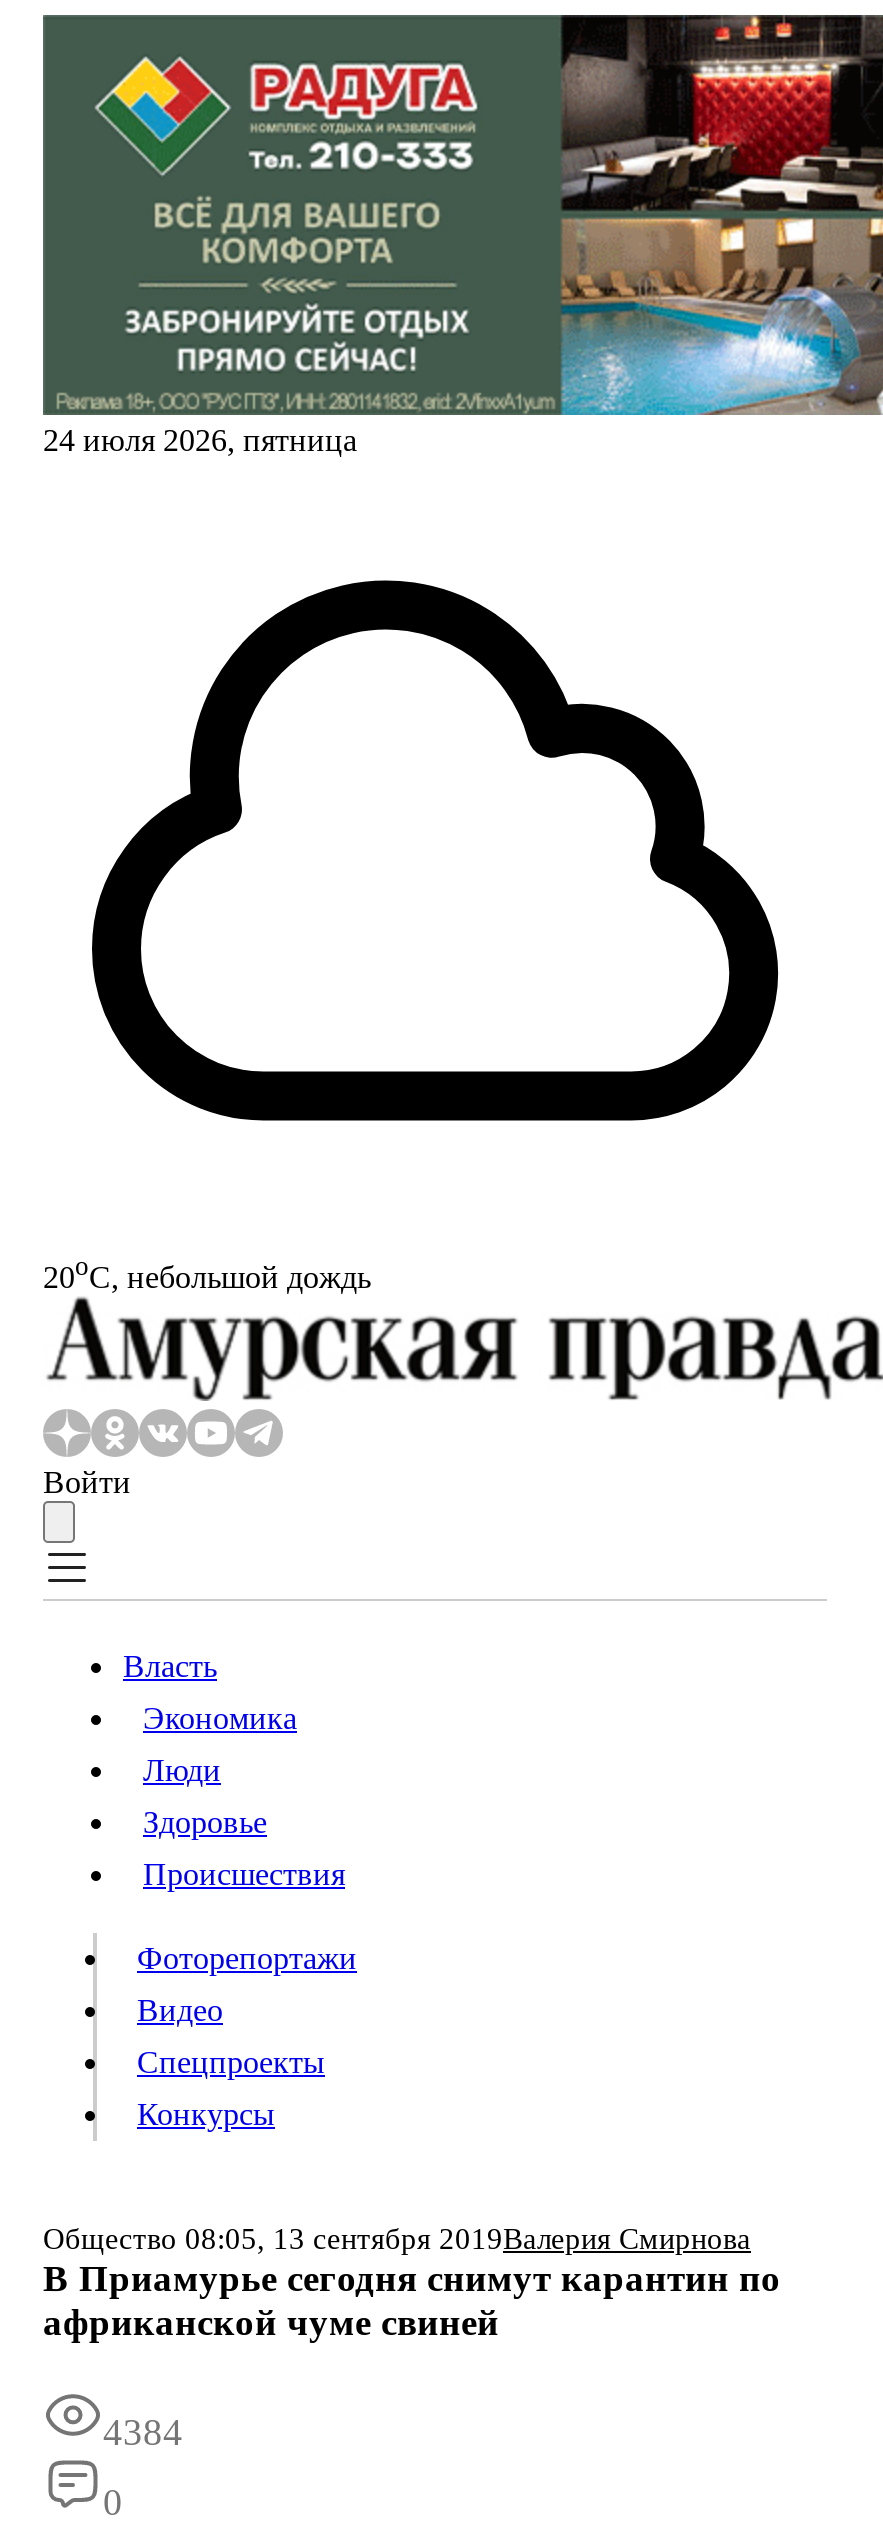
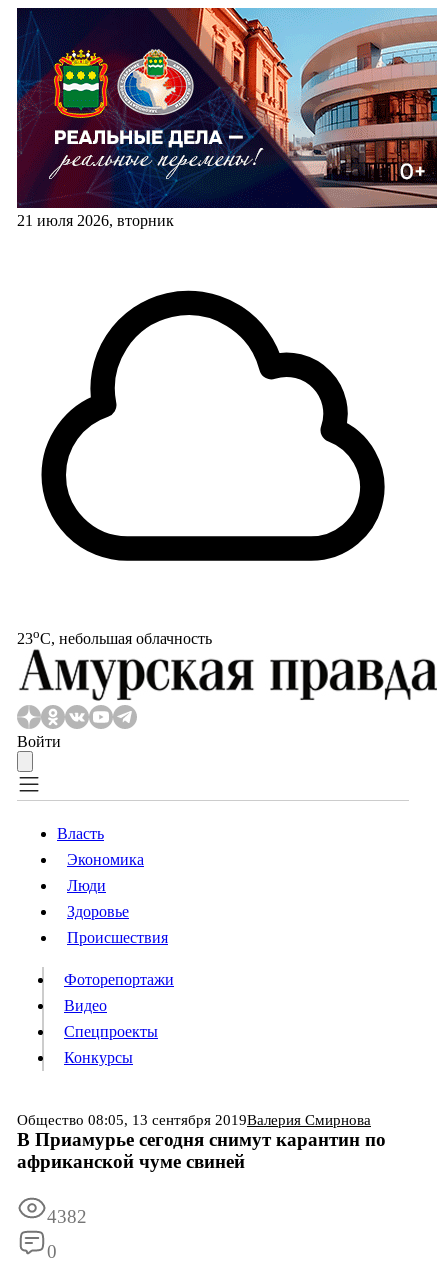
- [image]
- 24 июля 2026, пятница
+ [image]
+ 21 июля 2026, вторник

- 20oС, небольшой дождь
+ 23oС, небольшая облачность

- 4384
+ 4382
